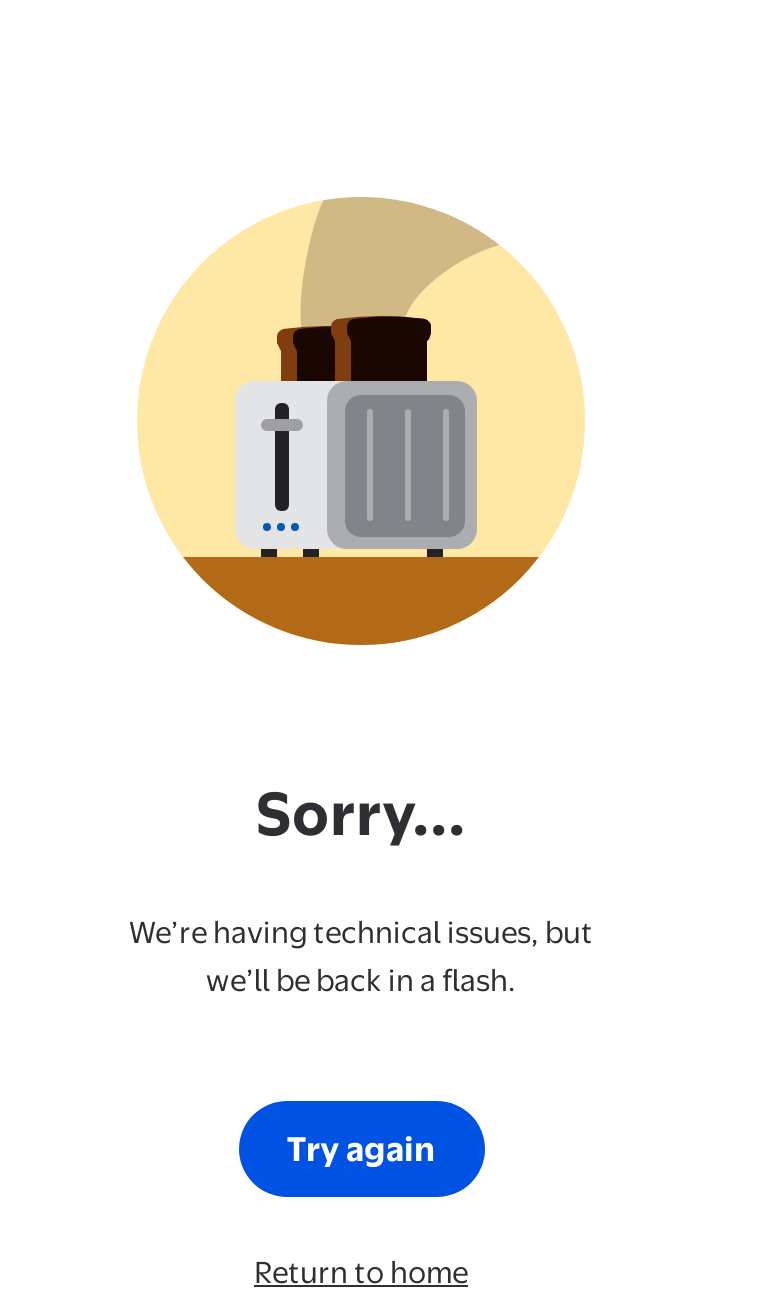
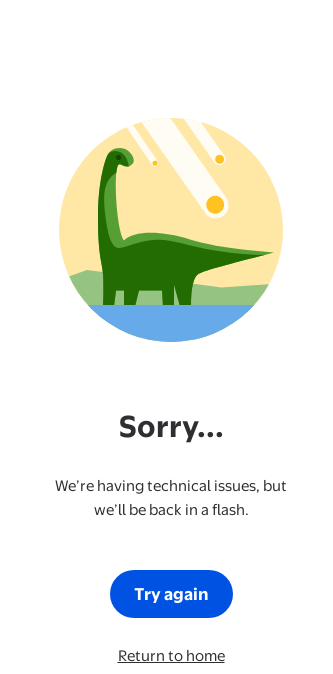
- [image]
+ [image]
